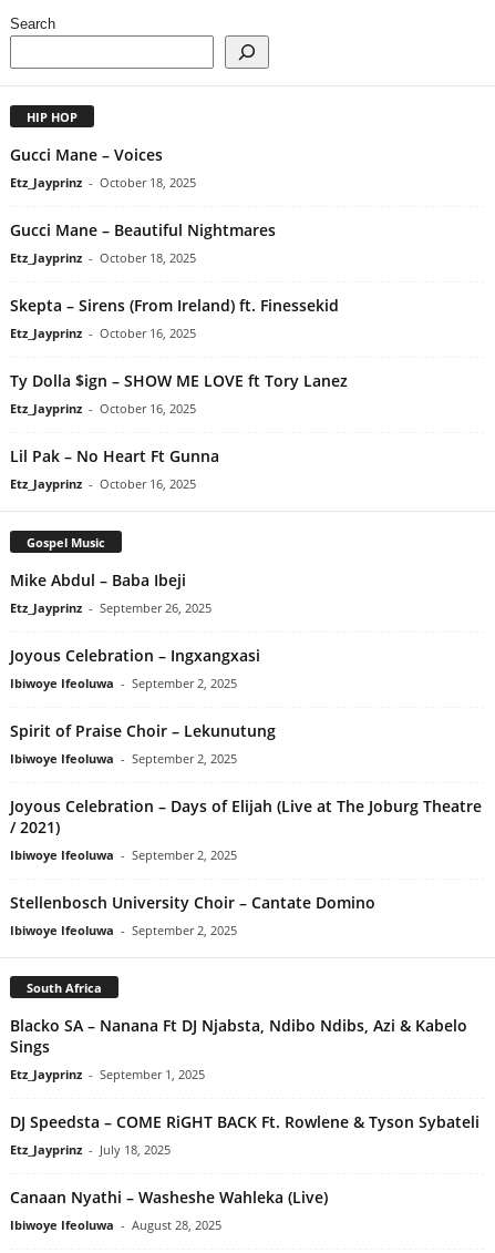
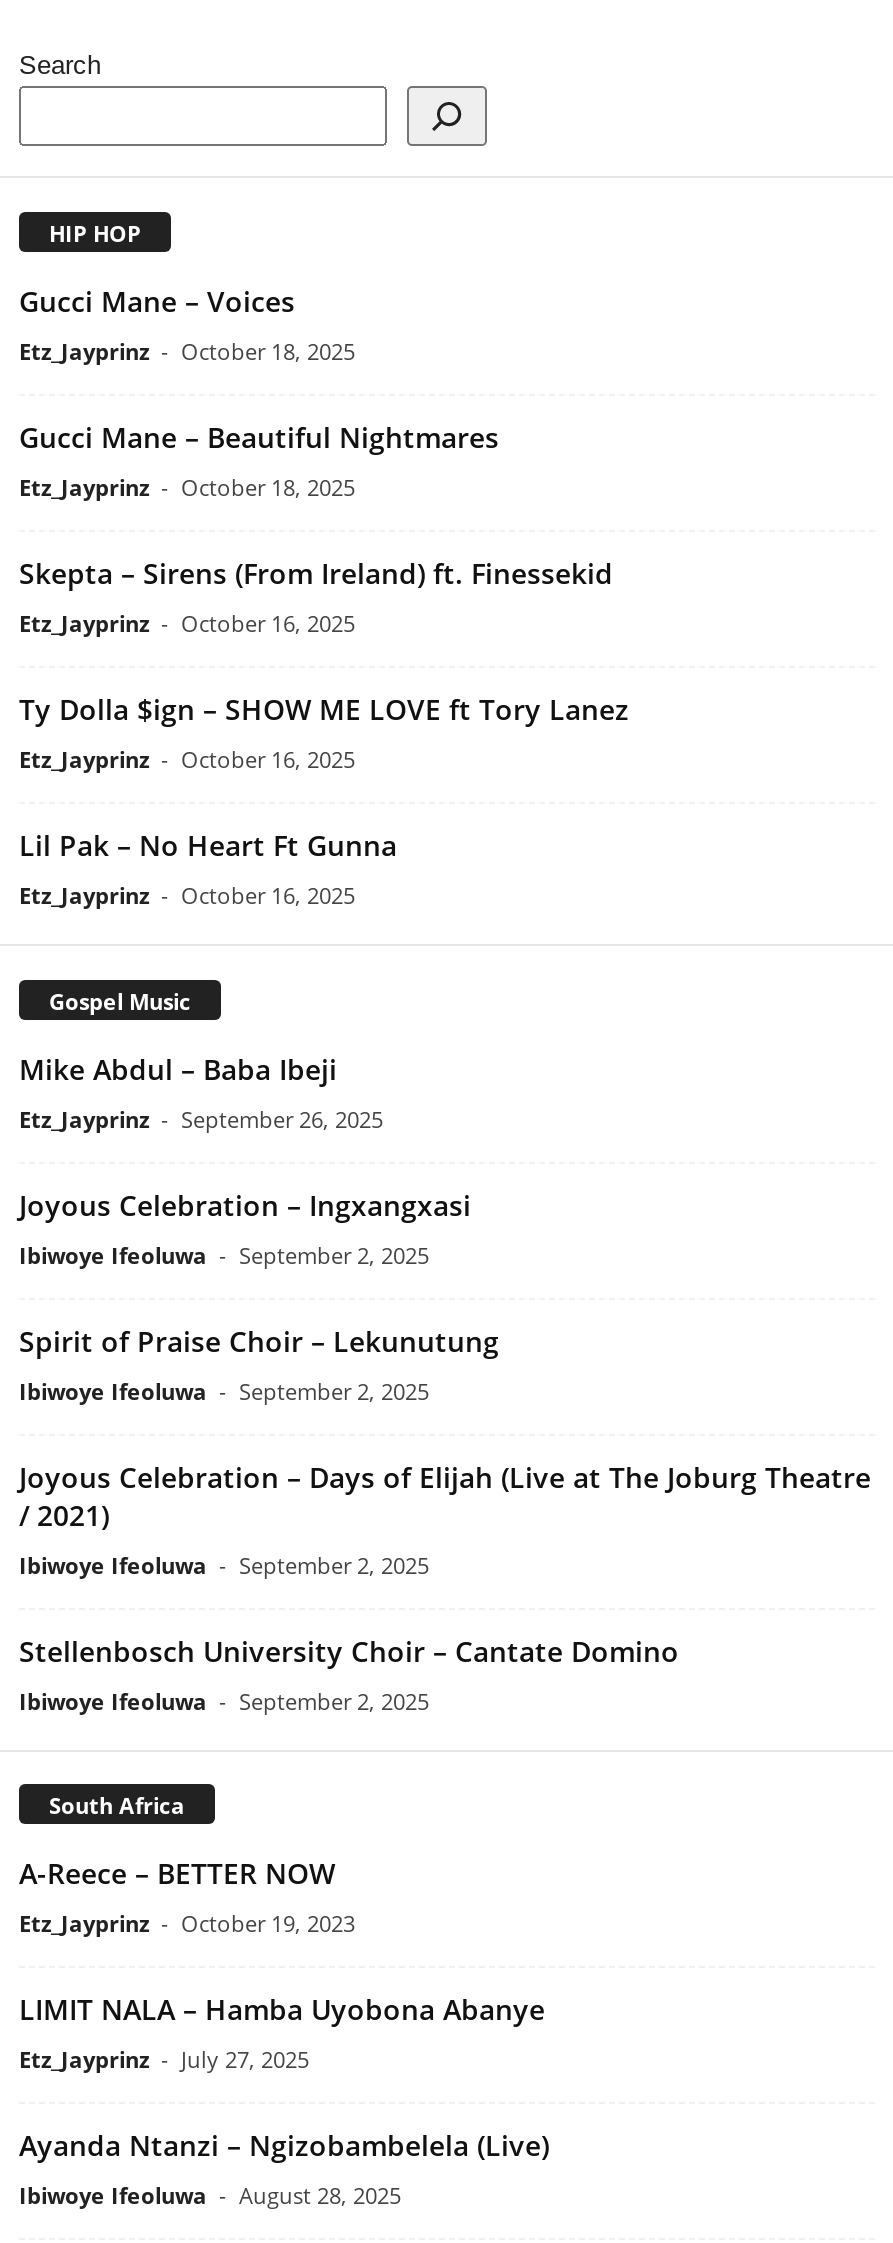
- Blacko SA – Nanana Ft DJ Njabsta, Ndibo Ndibs, Azi & Kabelo
- Sings
- Etz_Jayprinz - September 1, 2025
+ A-Reece – BETTER NOW
+ Etz_Jayprinz - October 19, 2023

- DJ Speedsta – COME RiGHT BACK Ft. Rowlene & Tyson Sybateli
- Etz_Jayprinz - July 18, 2025
+ LIMIT NALA – Hamba Uyobona Abanye
+ Etz_Jayprinz - July 27, 2025

- Canaan Nyathi – Washeshe Wahleka (Live)
+ Ayanda Ntanzi – Ngizobambelela (Live)
